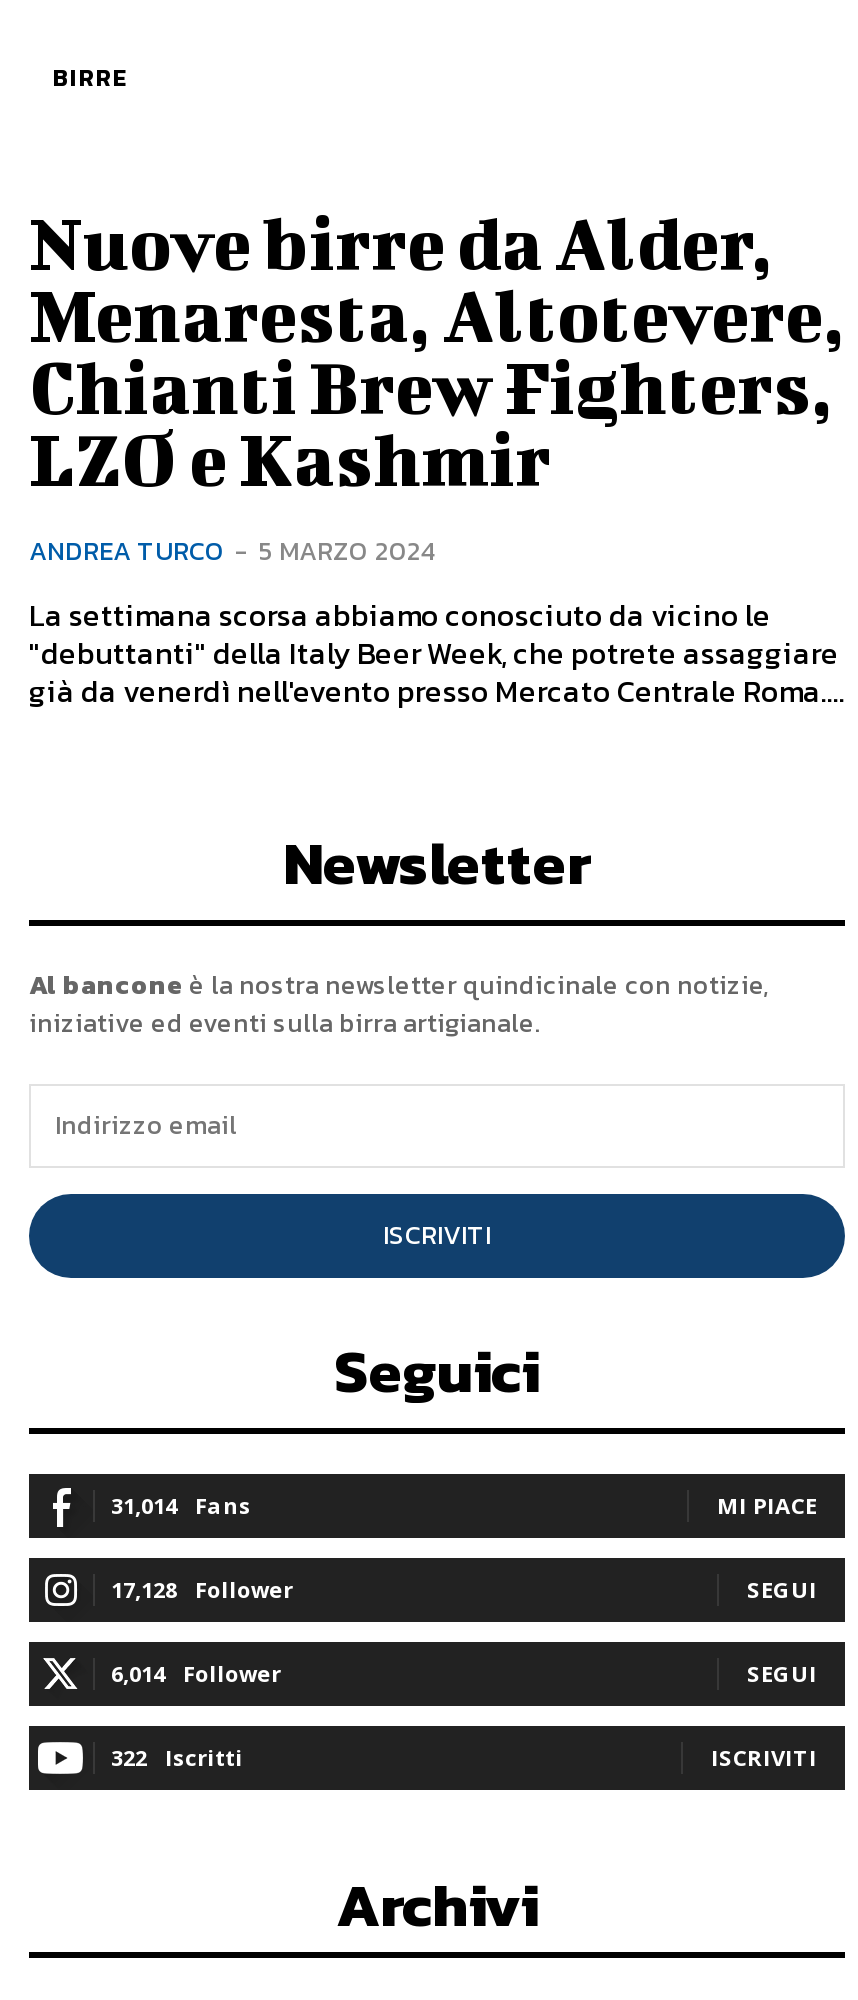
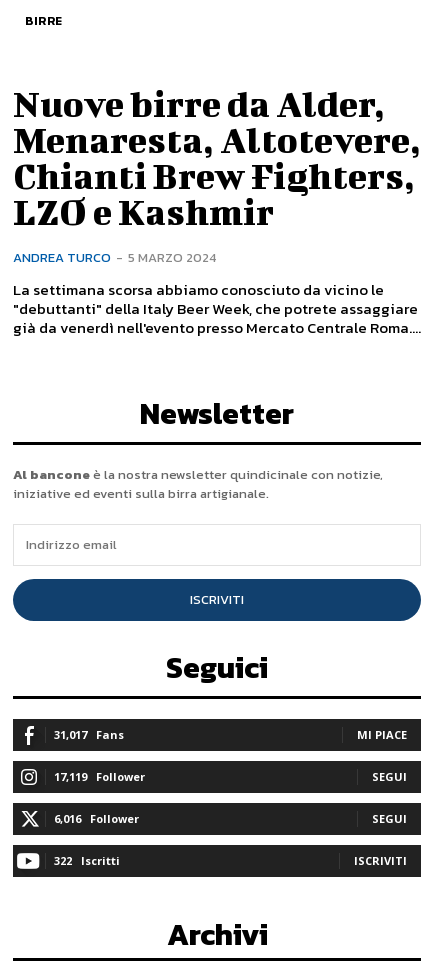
- 31,014 Fans
+ 31,017 Fans

- 17,128 Follower
+ 17,119 Follower

- 6,014 Follower
+ 6,016 Follower
